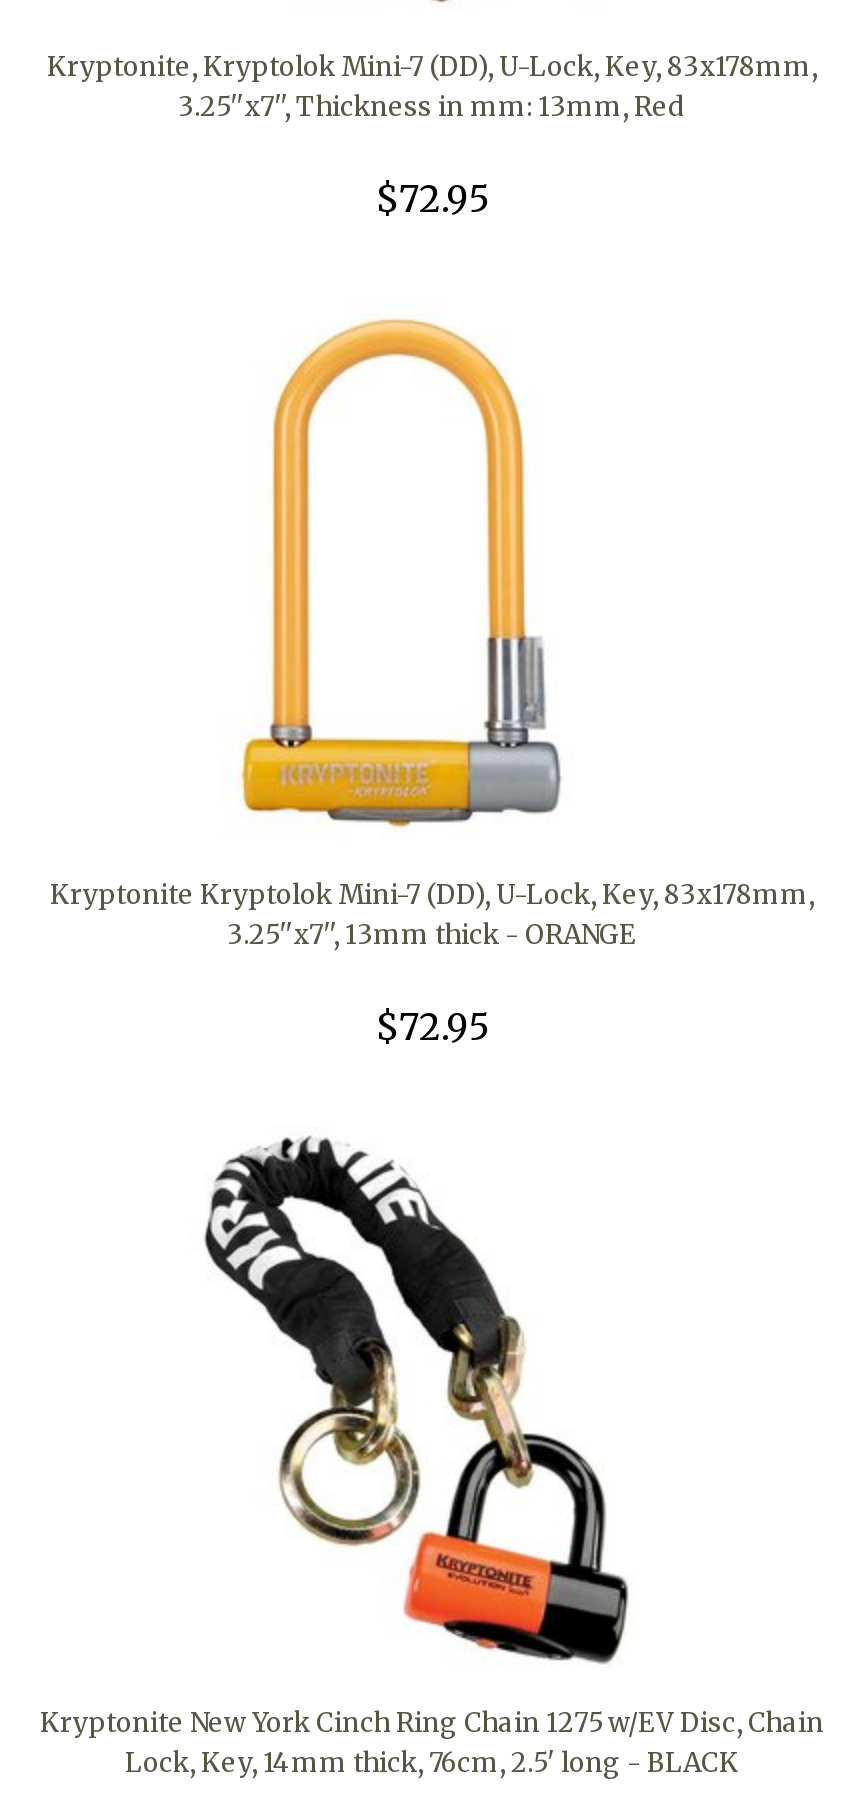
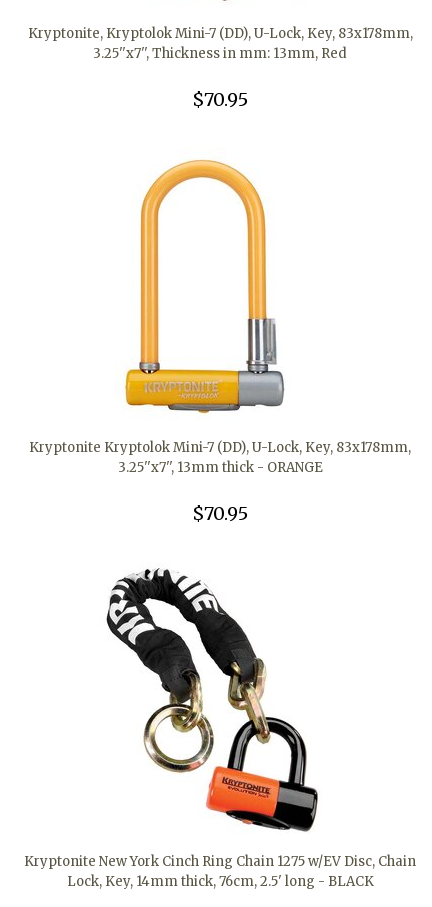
- $72.95
+ $70.95

- $72.95
+ $70.95
